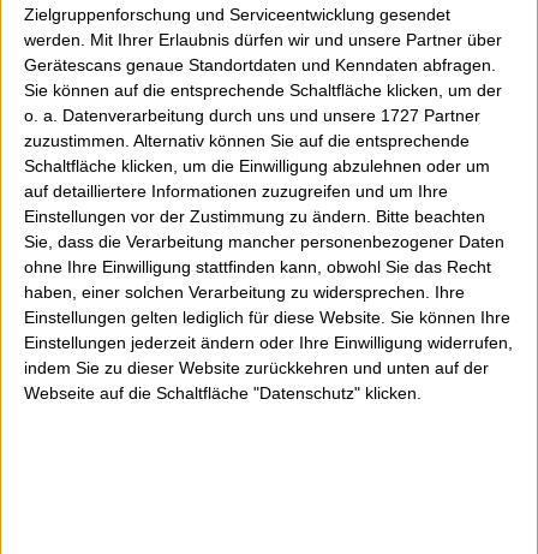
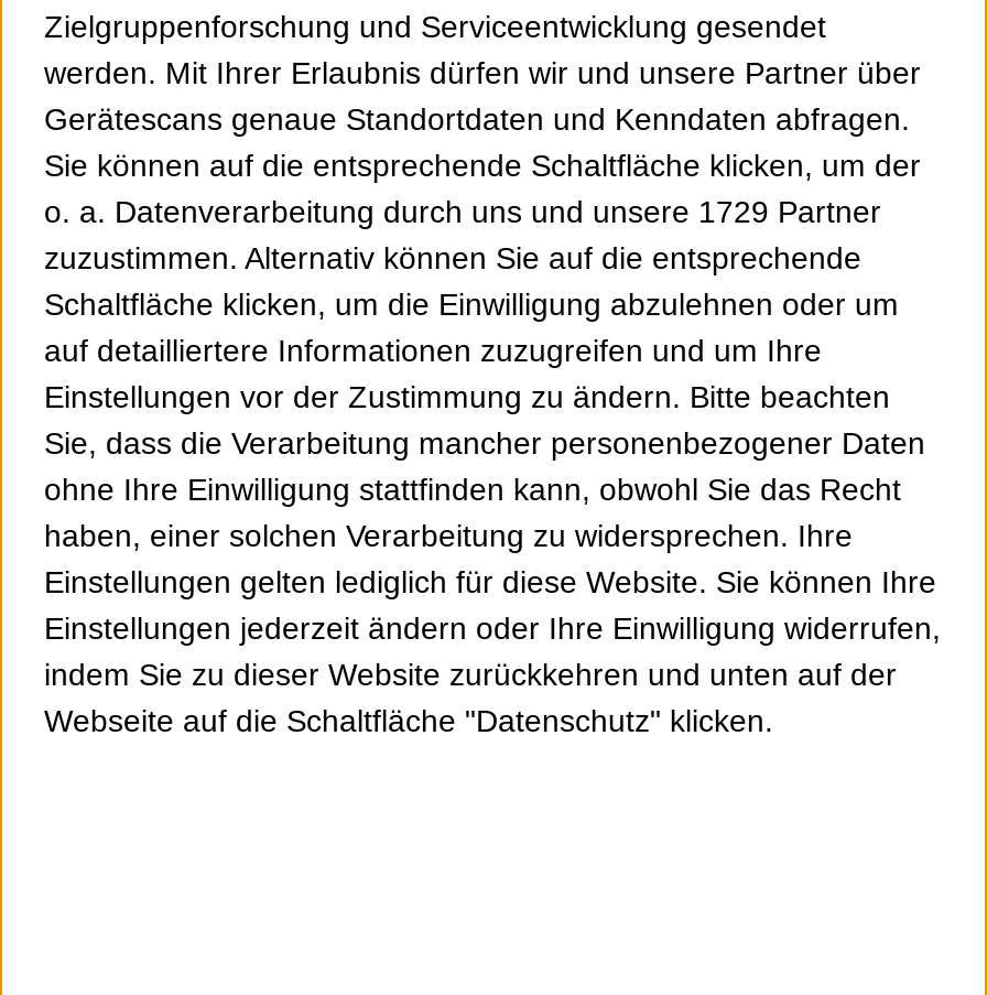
- o. a. Datenverarbeitung durch uns und unsere 1727 Partner
+ o. a. Datenverarbeitung durch uns und unsere 1729 Partner
